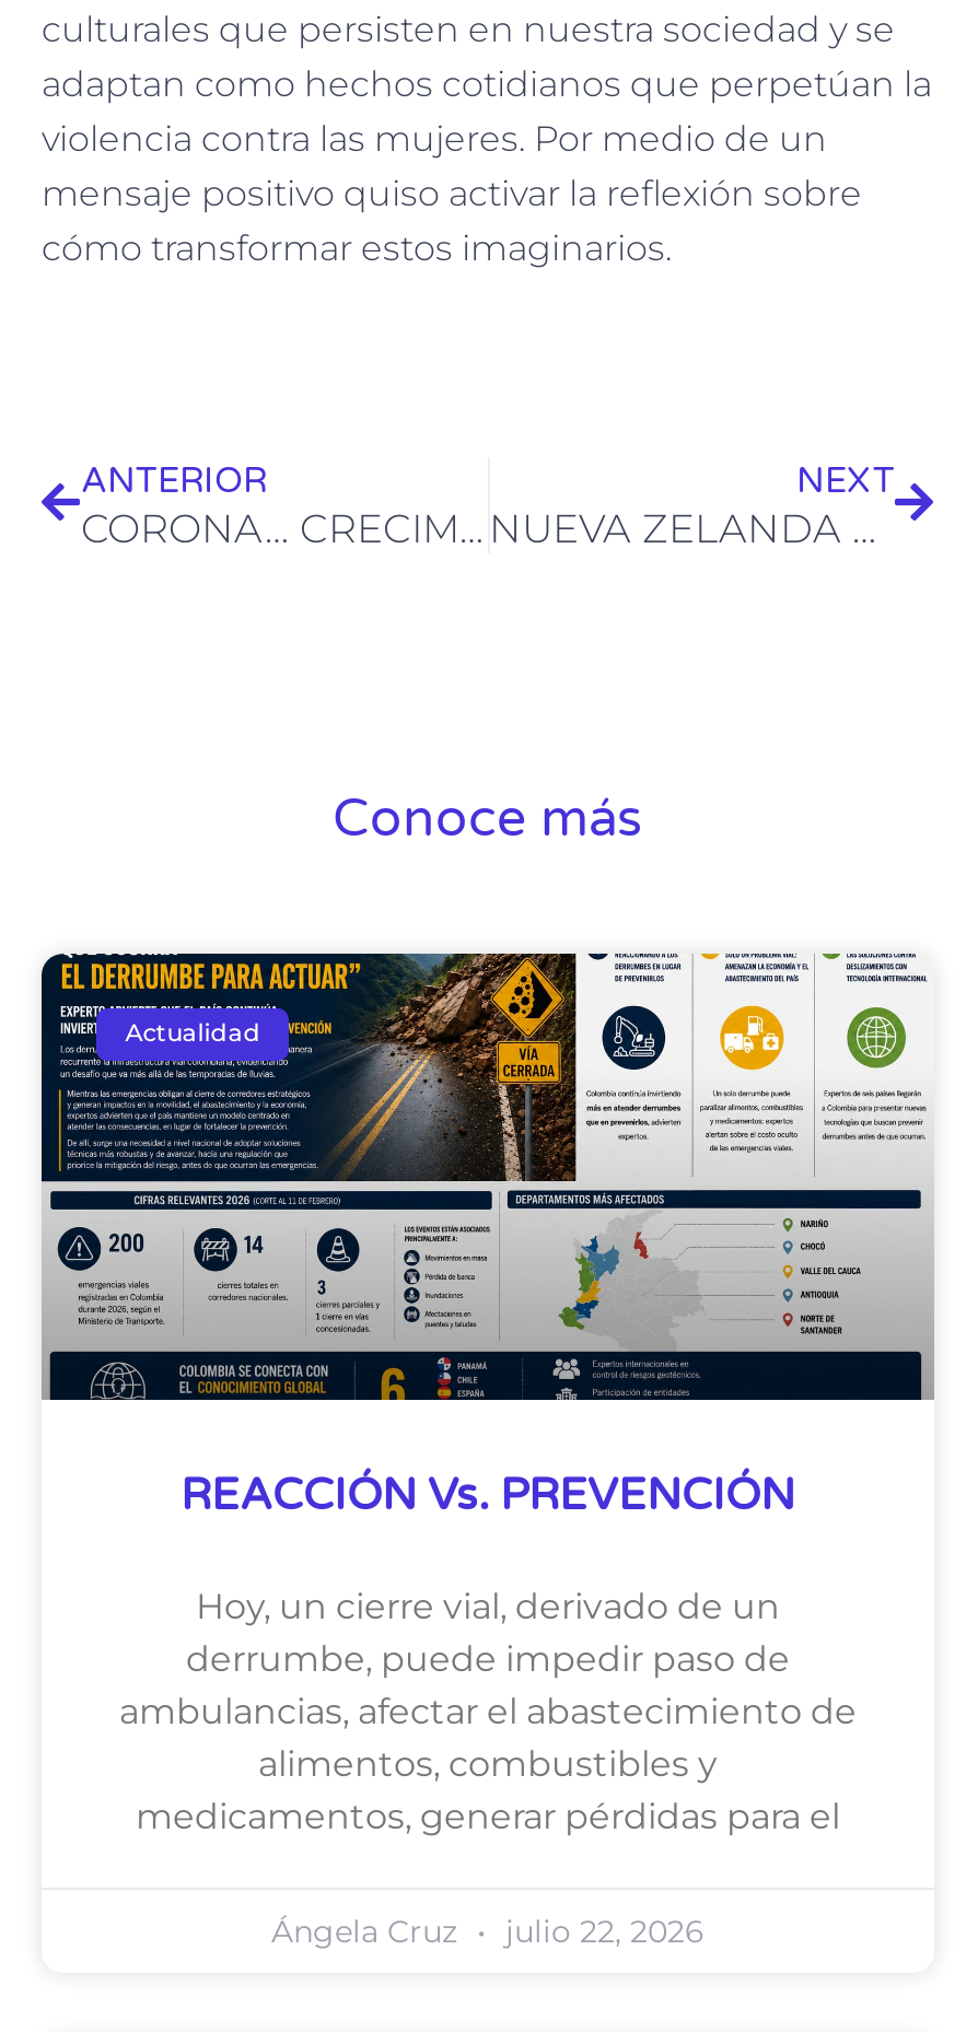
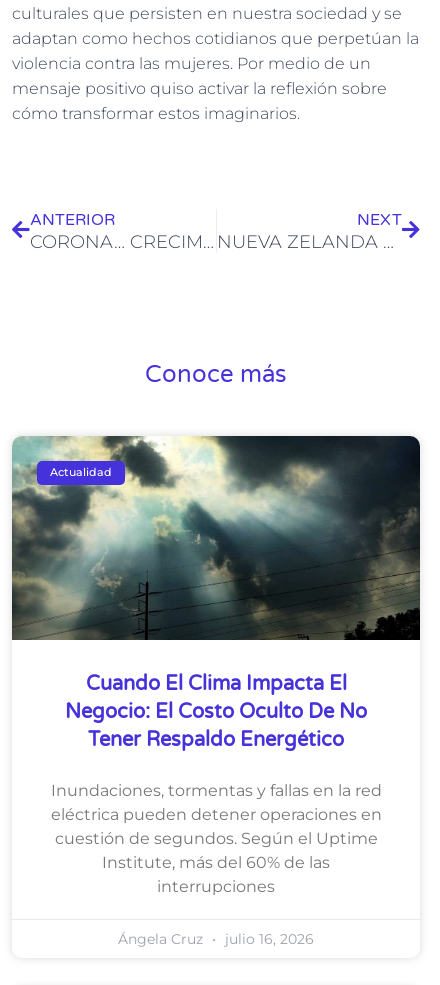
- [image]
- REACCIÓN Vs. PREVENCIÓN
+ [image]
+ Cuando El Clima Impacta El
+ Negocio: El Costo Oculto De No
+ Tener Respaldo Energético

- Hoy, un cierre vial, derivado de un
- derrumbe, puede impedir paso de
- ambulancias, afectar el abastecimiento de
- alimentos, combustibles y
- medicamentos, generar pérdidas para el
+ Inundaciones, tormentas y fallas en la red
+ eléctrica pueden detener operaciones en
+ cuestión de segundos. Según el Uptime
+ Institute, más del 60% de las
+ interrupciones

- Ángela Cruz julio 22, 2026
+ Ángela Cruz julio 16, 2026
